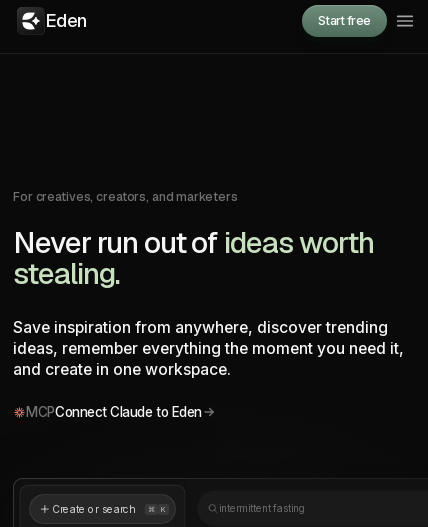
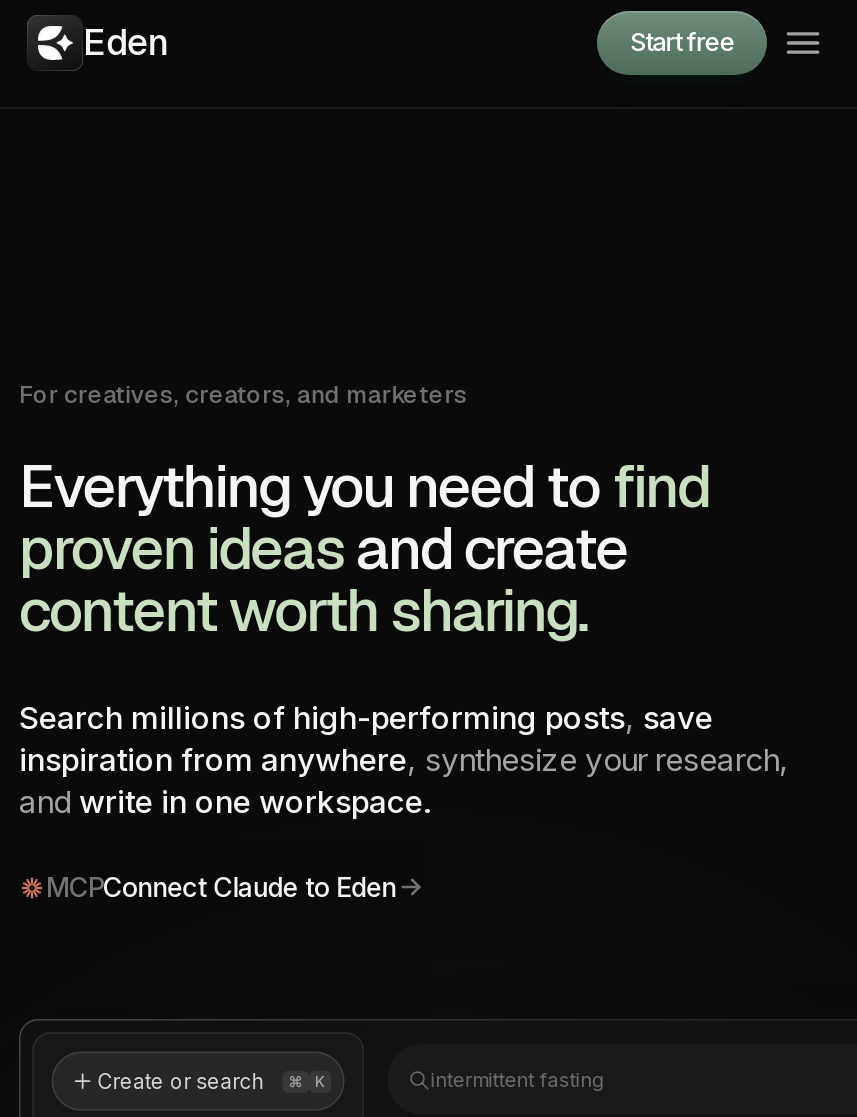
- Never run out of ideas worth
- stealing.
+ Everything you need to find
+ proven ideasand create
+ content worth sharing.

- Save inspiration from anywhere, discover trending
- ideas, remember everything the moment you need it,
- and create in one workspace.
+ Search millions of high-performing posts, save
+ inspiration from anywhere, synthesize your research,
+ and write in one workspace.
